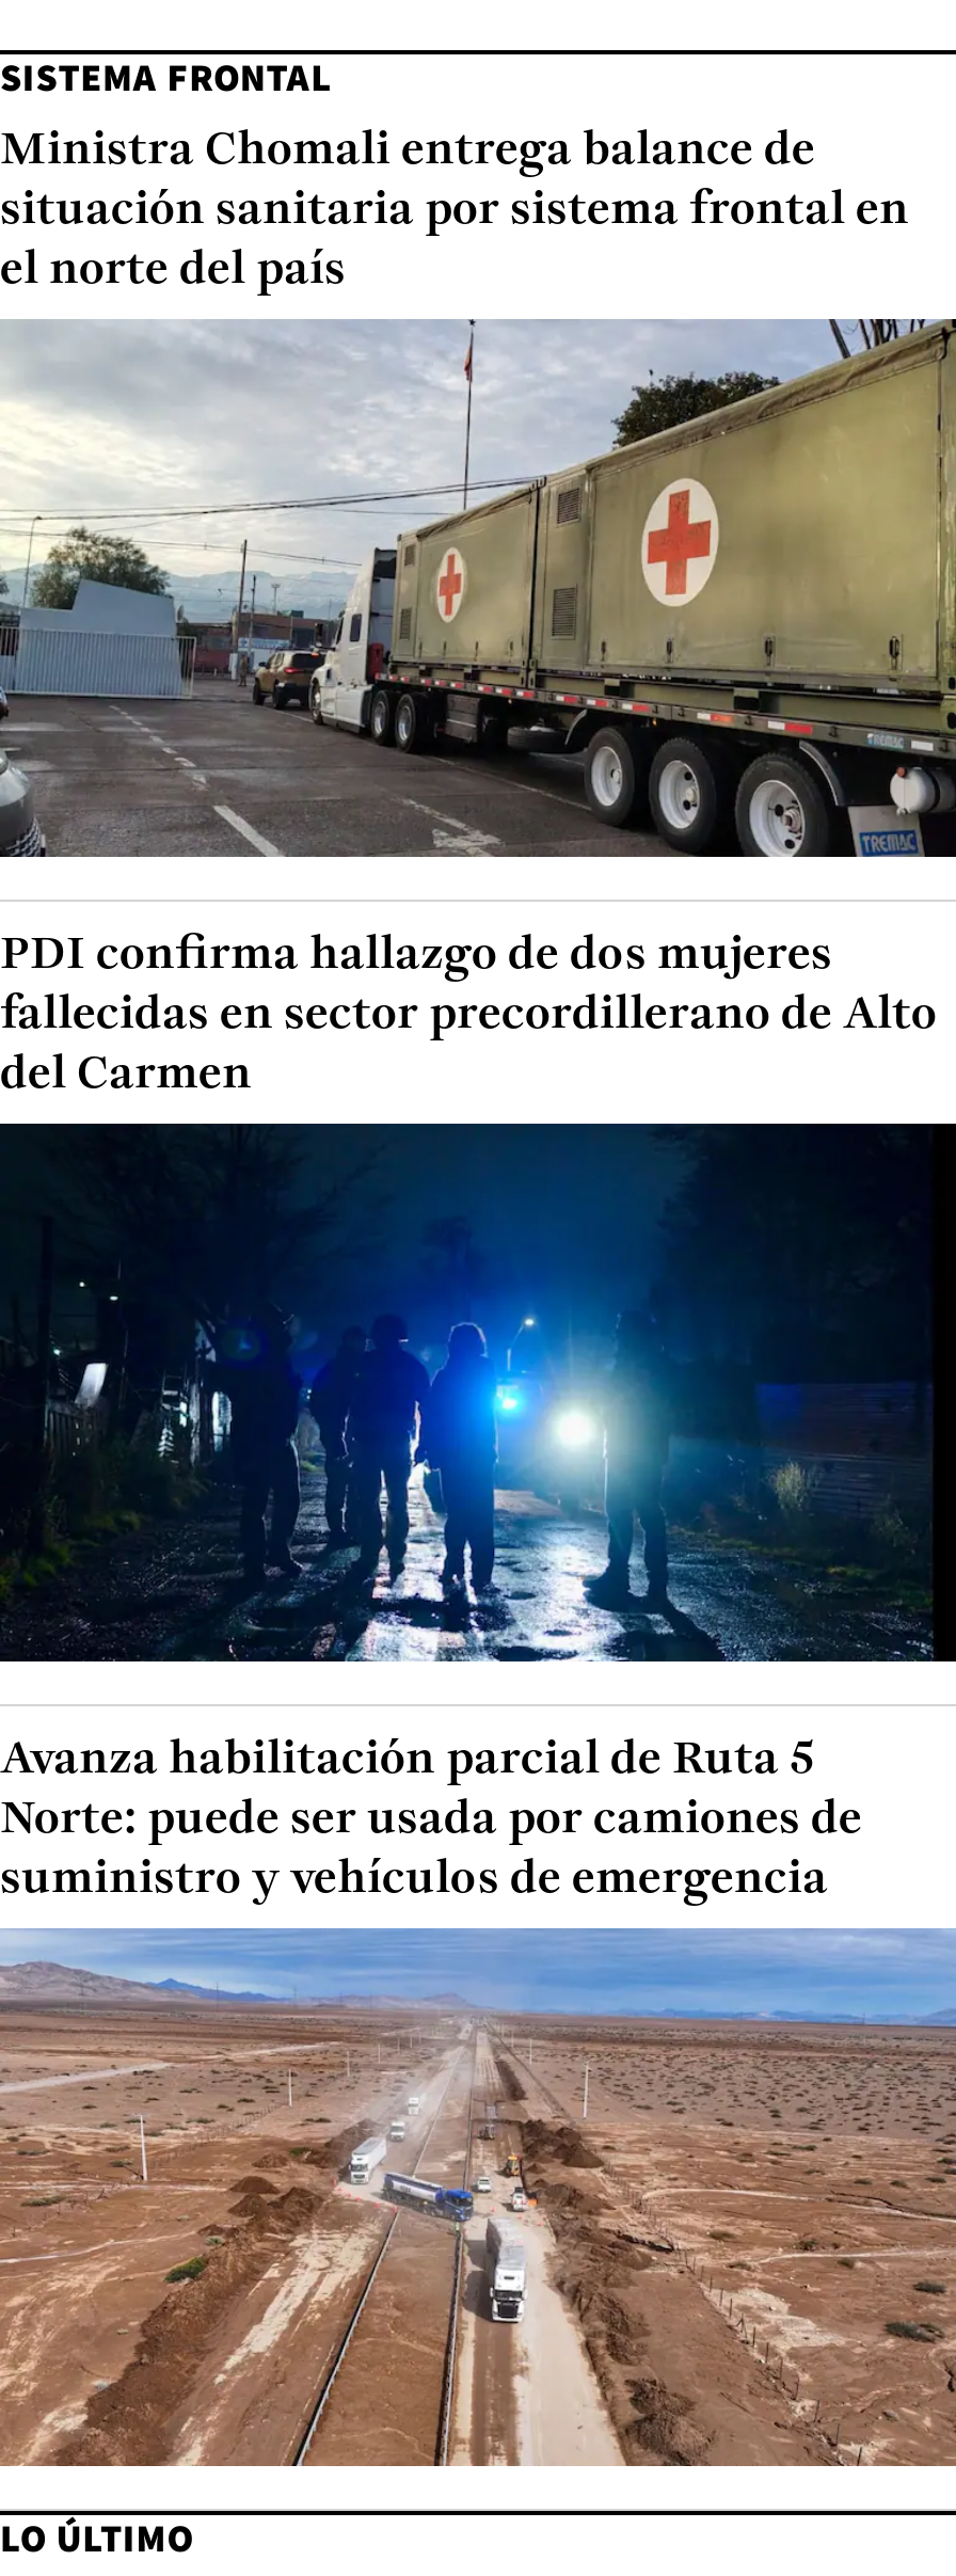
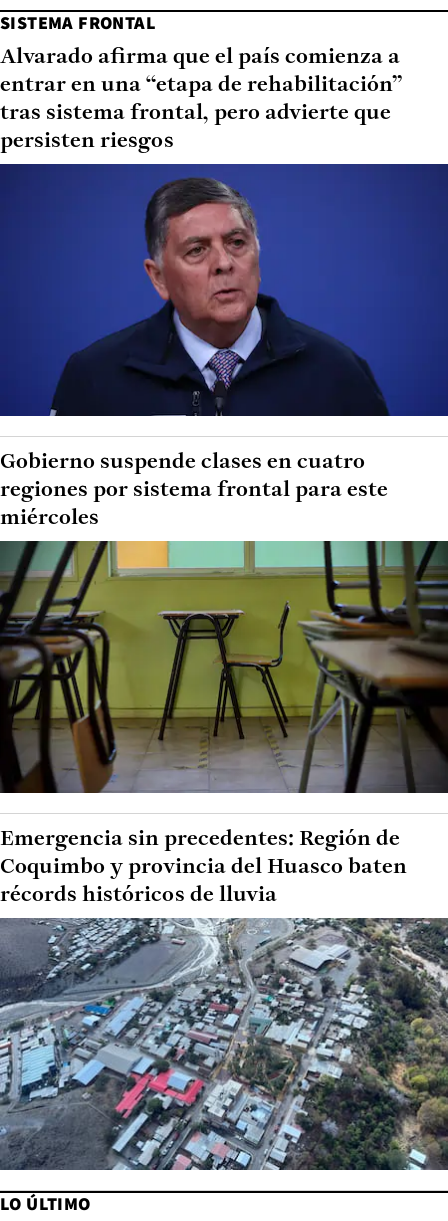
- Ministra Chomali entrega balance de
- situación sanitaria por sistema frontal en
- el norte del país
+ Alvarado afirma que el país comienza a
+ entrar en una “etapa de rehabilitación”
+ tras sistema frontal, pero advierte que
+ persisten riesgos

- [image]
- PDI confirma hallazgo de dos mujeres
- fallecidas en sector precordillerano de Alto
- del Carmen
+ [image]
+ Gobierno suspende clases en cuatro
+ regiones por sistema frontal para este
+ miércoles

- [image]
- Avanza habilitación parcial de Ruta 5
- Norte: puede ser usada por camiones de
- suministro y vehículos de emergencia
+ [image]
+ Emergencia sin precedentes: Región de
+ Coquimbo y provincia del Huasco baten
+ récords históricos de lluvia

- [image]
+ [image]
